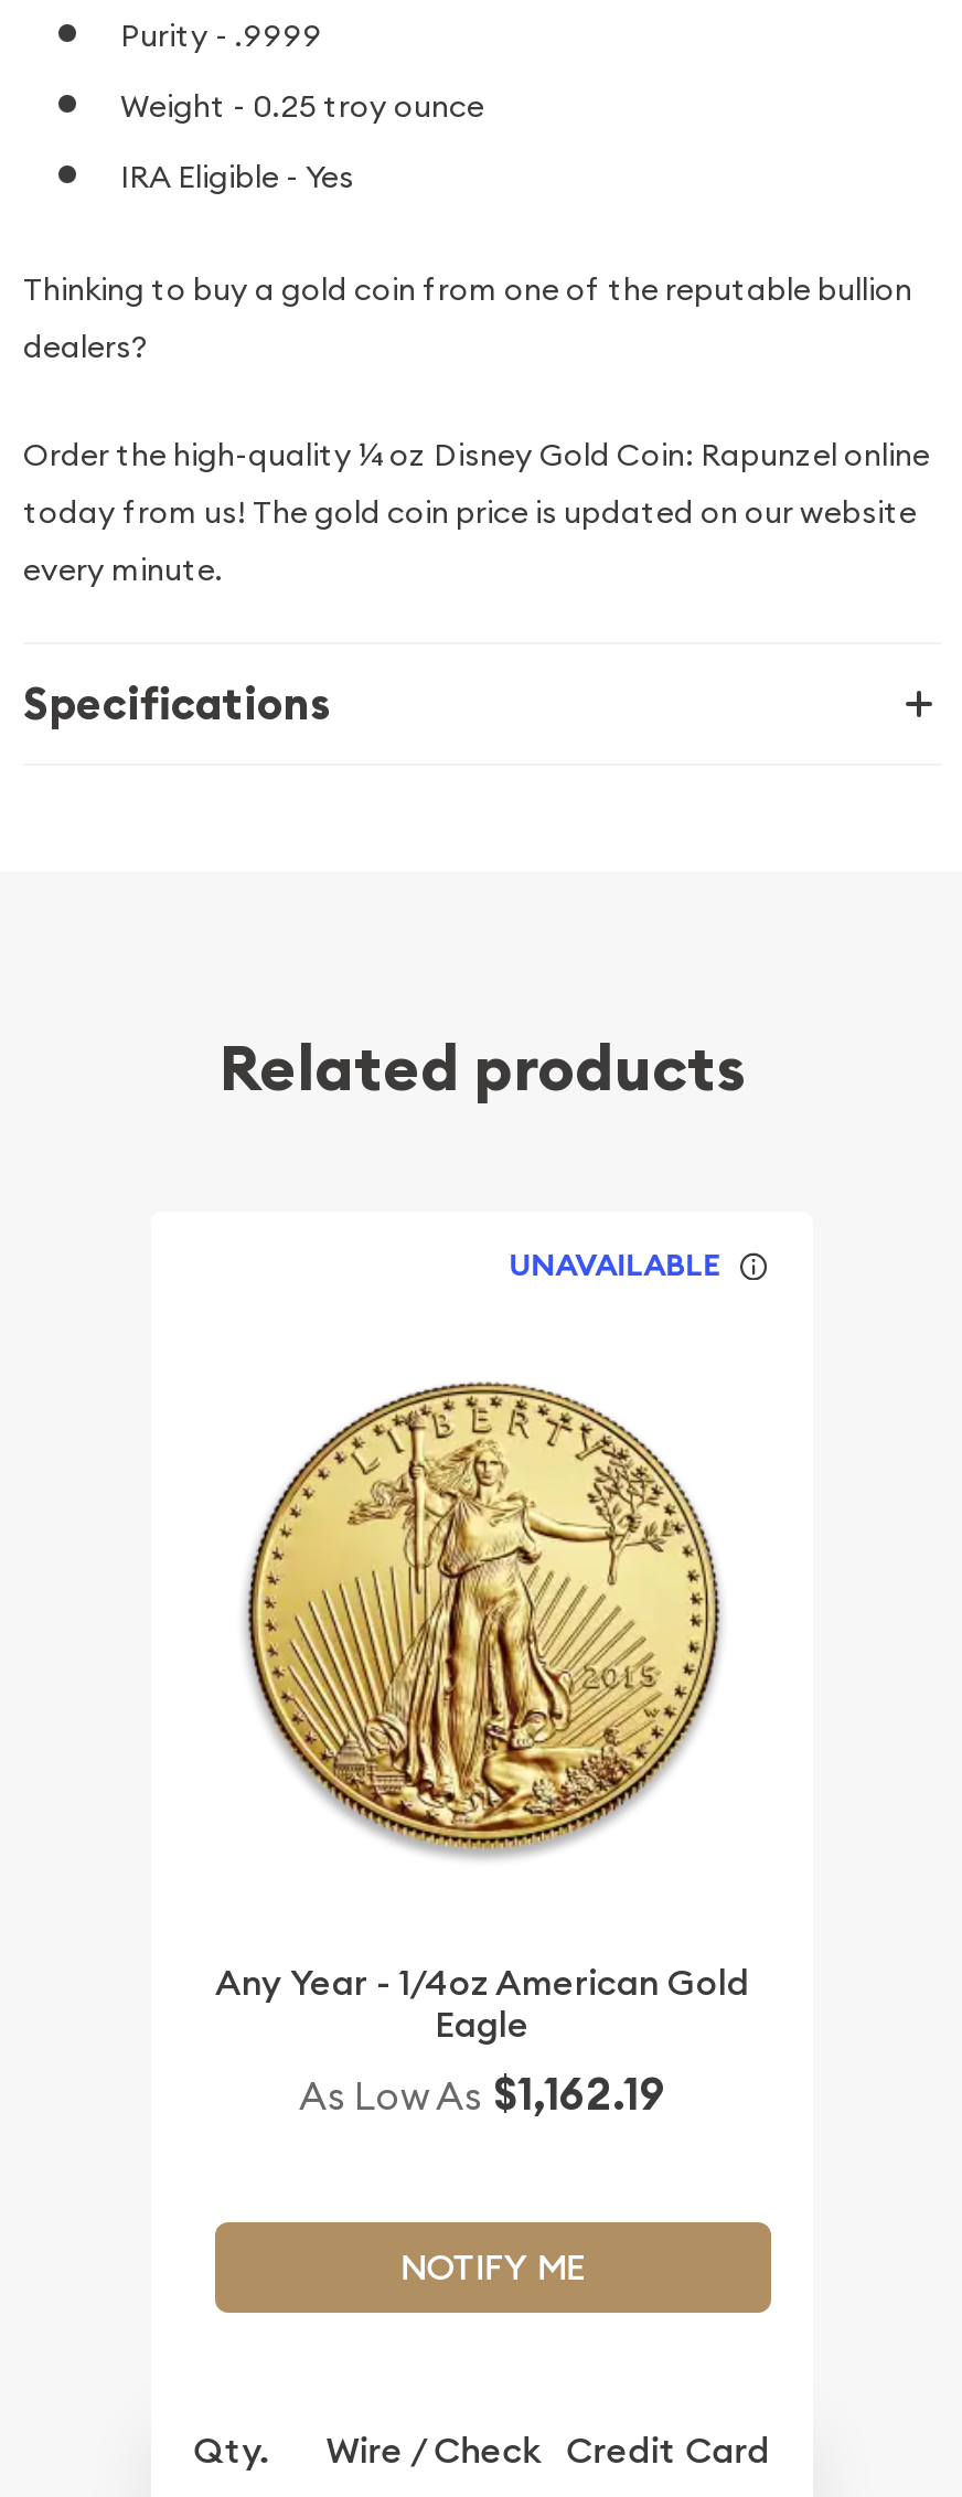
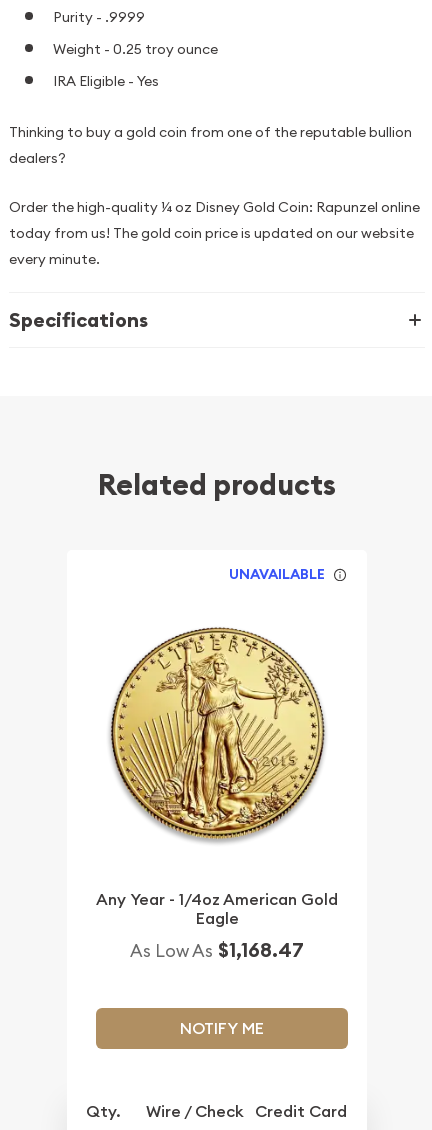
- As Low As $1,162.19
+ As Low As $1,168.47
